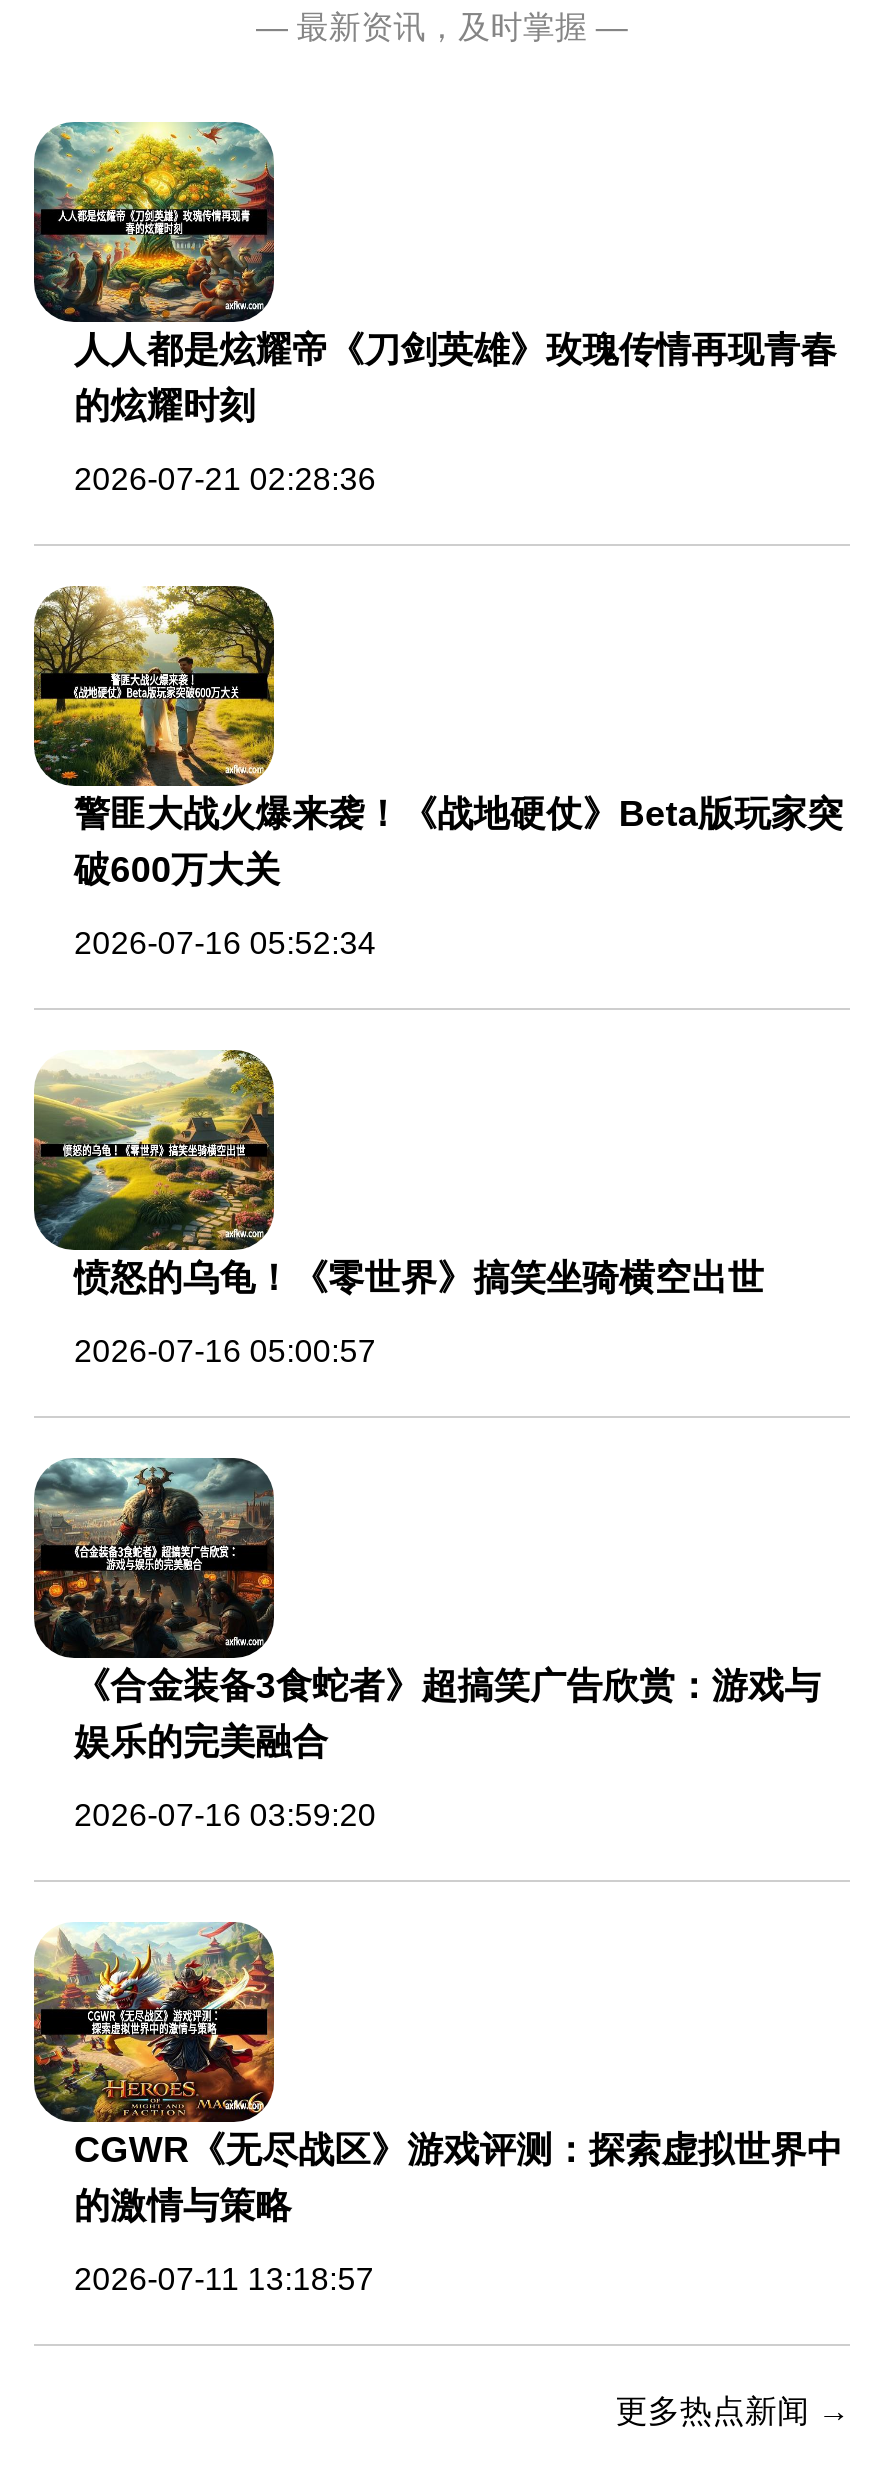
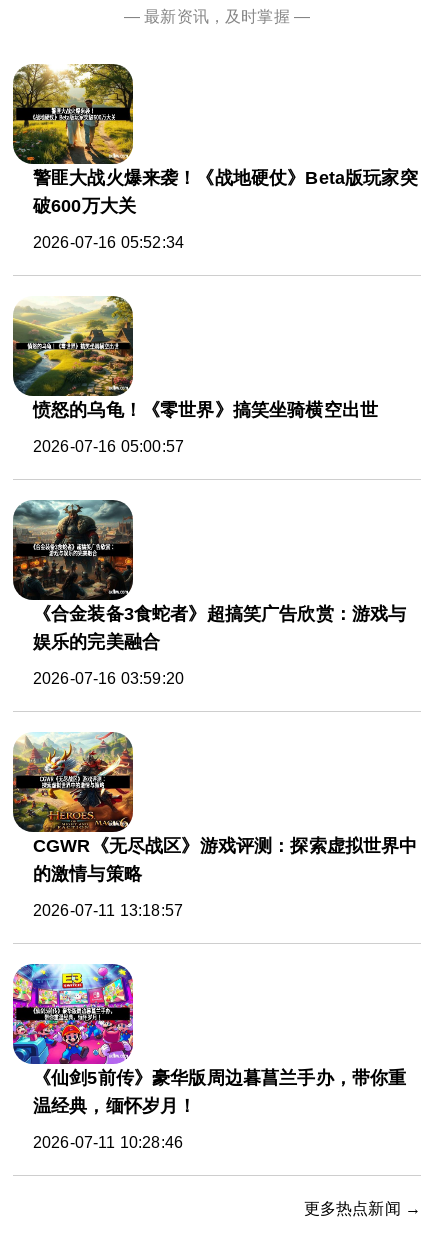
- [image]
- 人人都是炫耀帝《刀剑英雄》玫瑰传情再现青春
- 的炫耀时刻
- 2026-07-21 02:28:36

moved up: [image] | 警匪大战火爆来袭！《战地硬仗》Beta版玩家突 | 破600万大关 | ... | 的激情与策略 | 2026-07-11 13:18:57

+ [image]
+ 《仙剑5前传》豪华版周边暮菖兰手办，带你重
+ 温经典，缅怀岁月！
+ 2026-07-11 10:28:46
